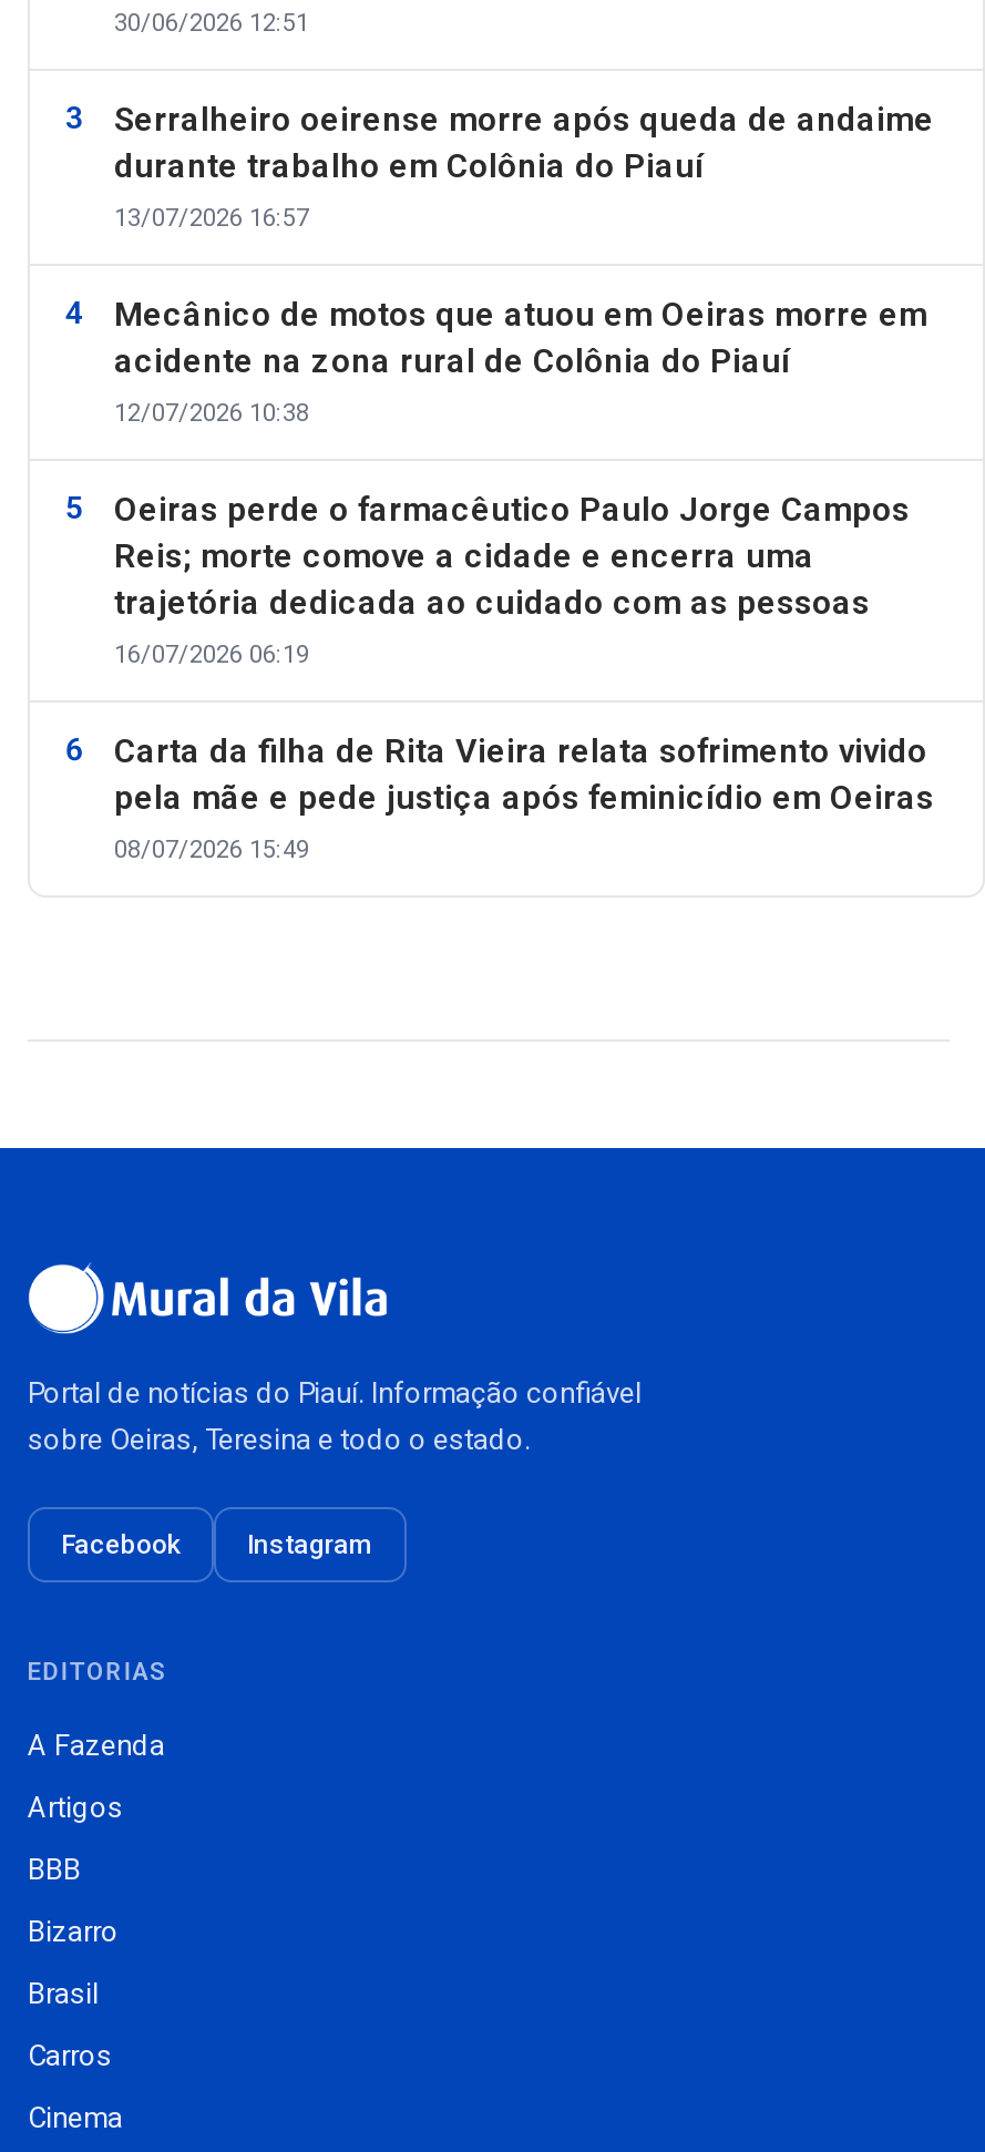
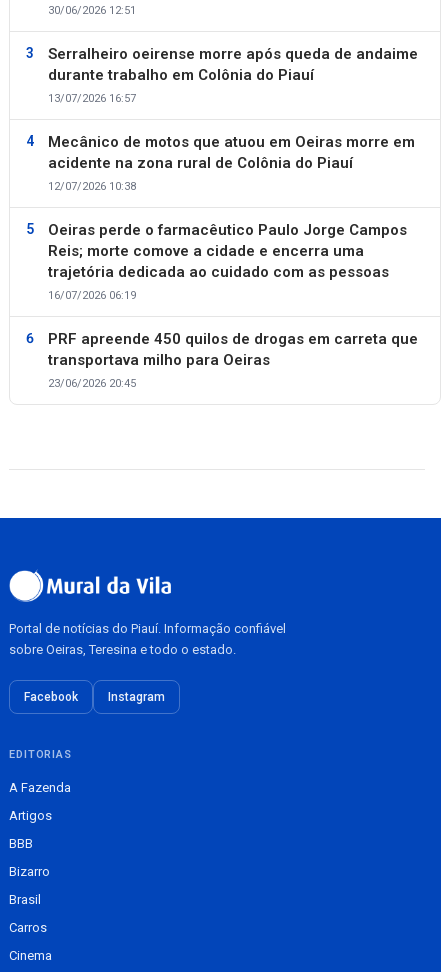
- Carta da filha de Rita Vieira relata sofrimento vivido
- pela mãe e pede justiça após feminicídio em Oeiras
- 08/07/2026 15:49
+ PRF apreende 450 quilos de drogas em carreta que
+ transportava milho para Oeiras
+ 23/06/2026 20:45
